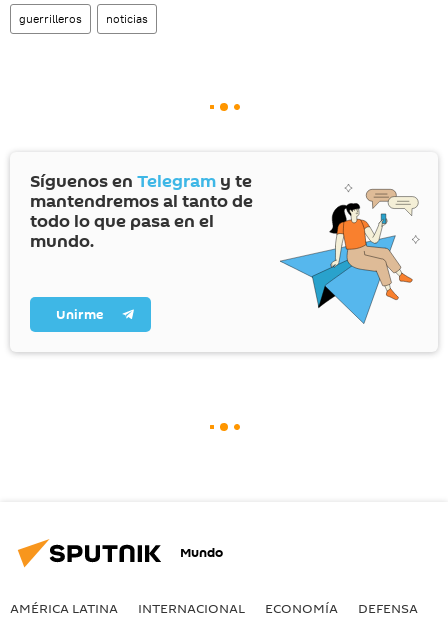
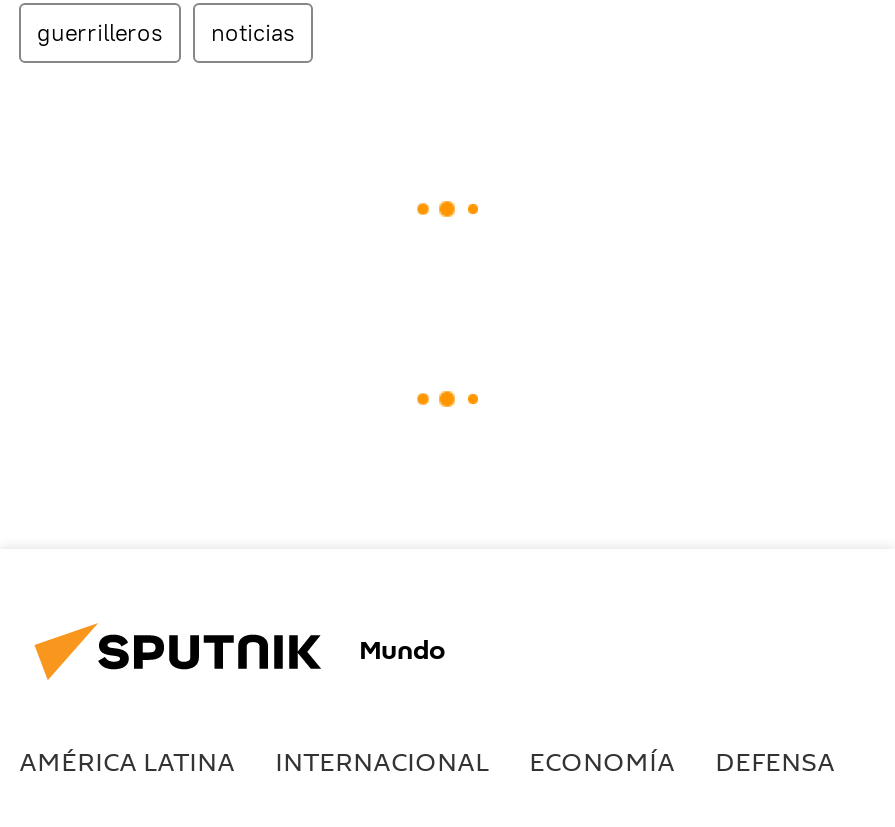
- [image]
- Síguenos en Telegram y te
- mantendremos al tanto de
- todo lo que pasa en el
- mundo.
- Unirme
